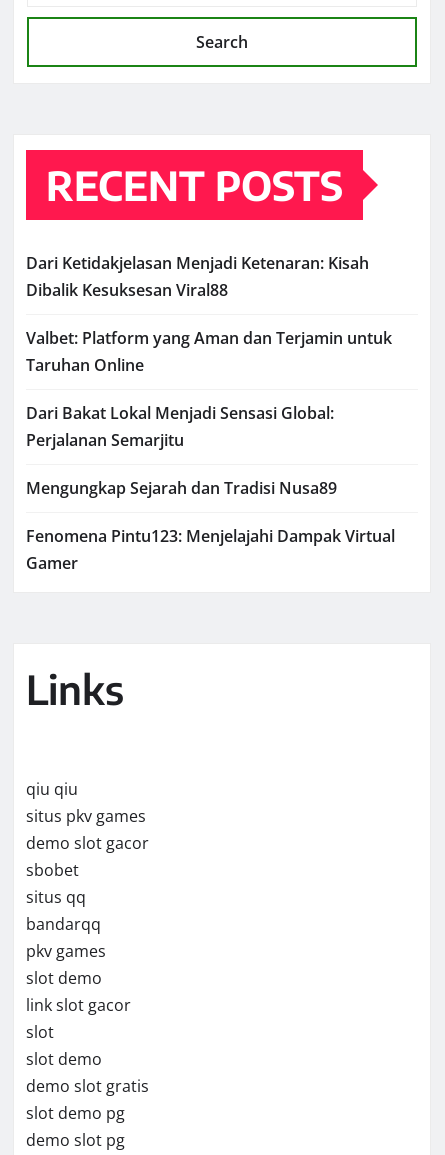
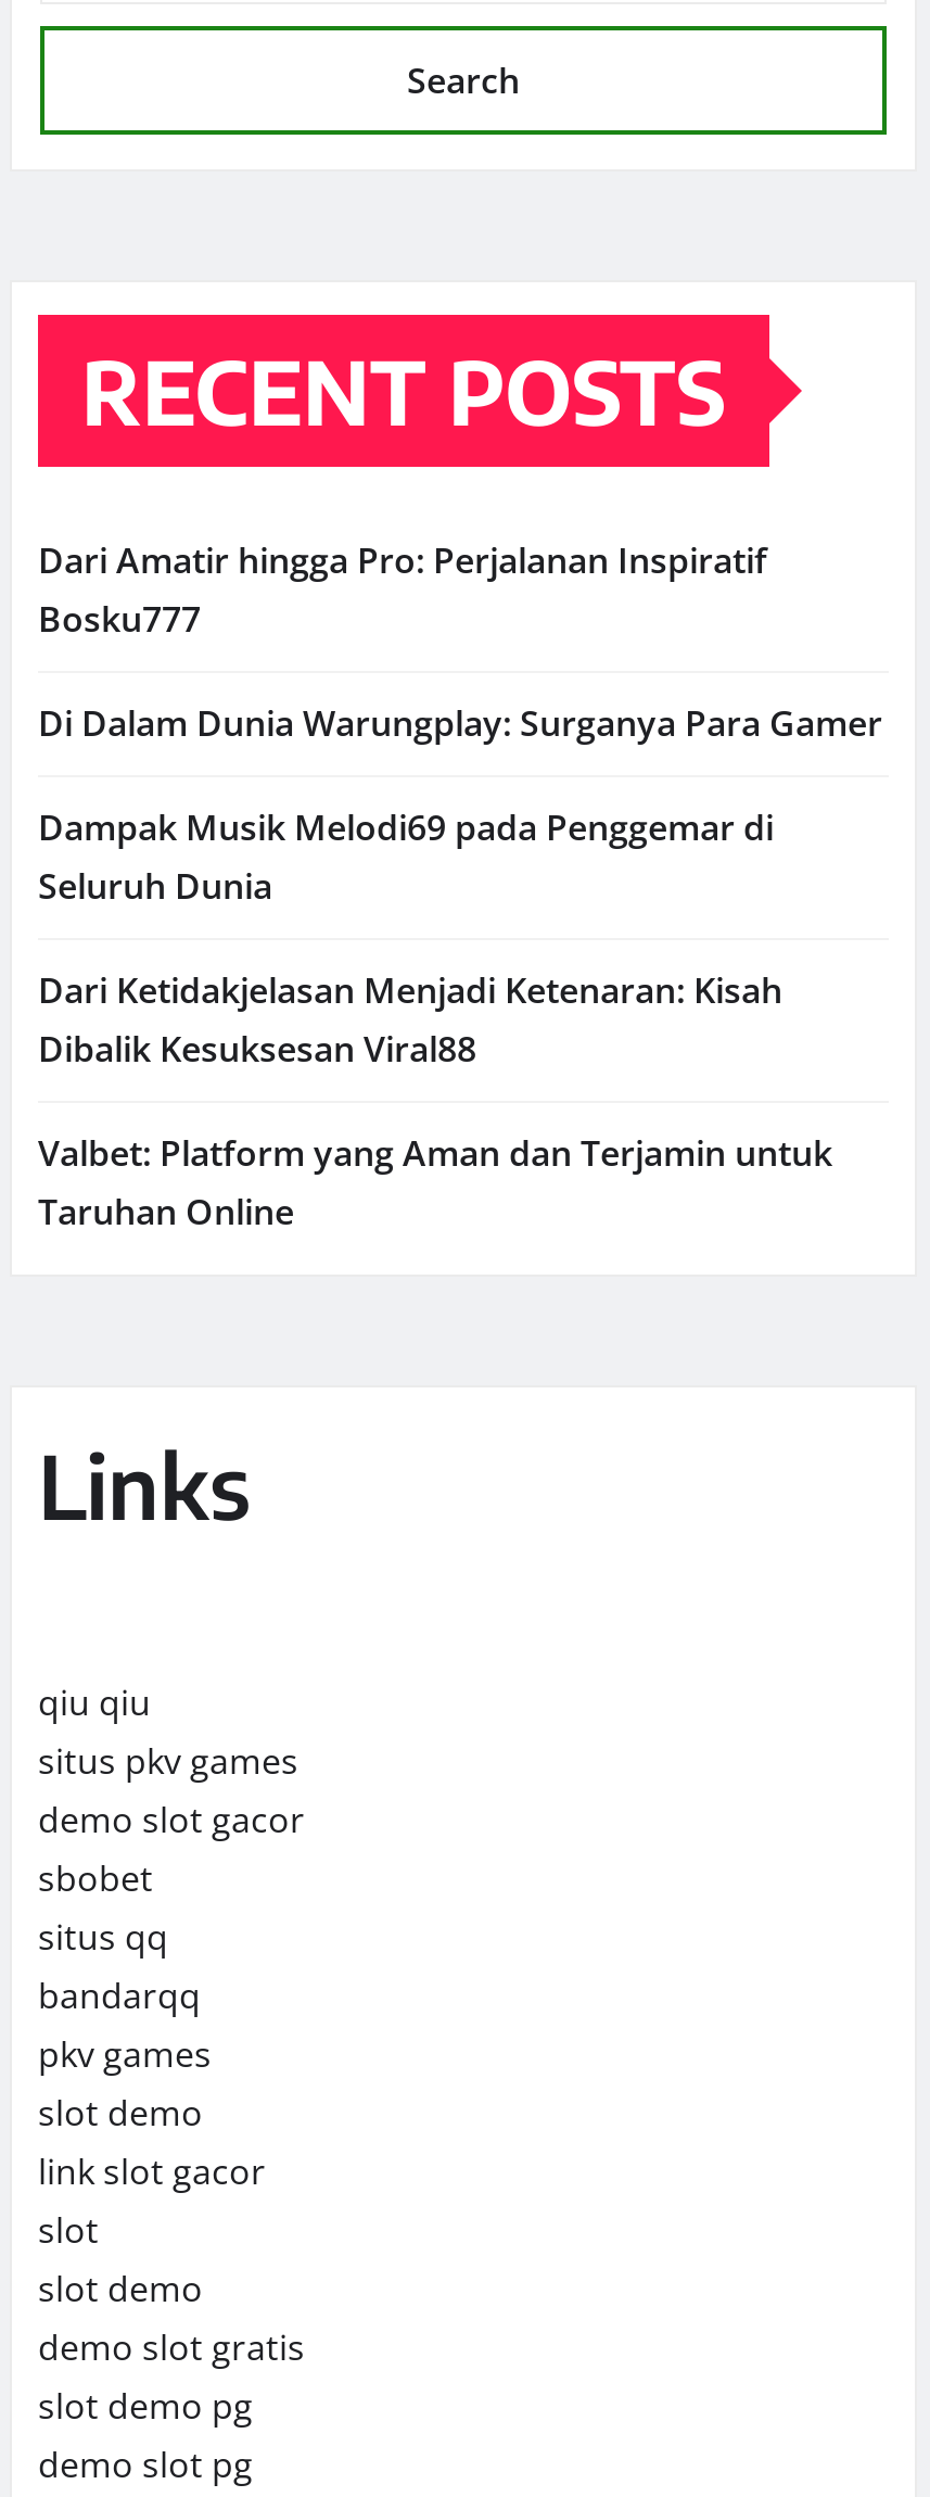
+ Dari Amatir hingga Pro: Perjalanan Inspiratif
+ Bosku777
+ Di Dalam Dunia Warungplay: Surganya Para Gamer
+ Dampak Musik Melodi69 pada Penggemar di
+ Seluruh Dunia

moved down: Dari Ketidakjelasan Menjadi Ketenaran: Kisah | Dibalik Kesuksesan Viral88 | Valbet: Platform yang Aman dan Terjamin untuk | Taruhan Online

- Dari Bakat Lokal Menjadi Sensasi Global:
- Perjalanan Semarjitu
- Mengungkap Sejarah dan Tradisi Nusa89
- Fenomena Pintu123: Menjelajahi Dampak Virtual
- Gamer
